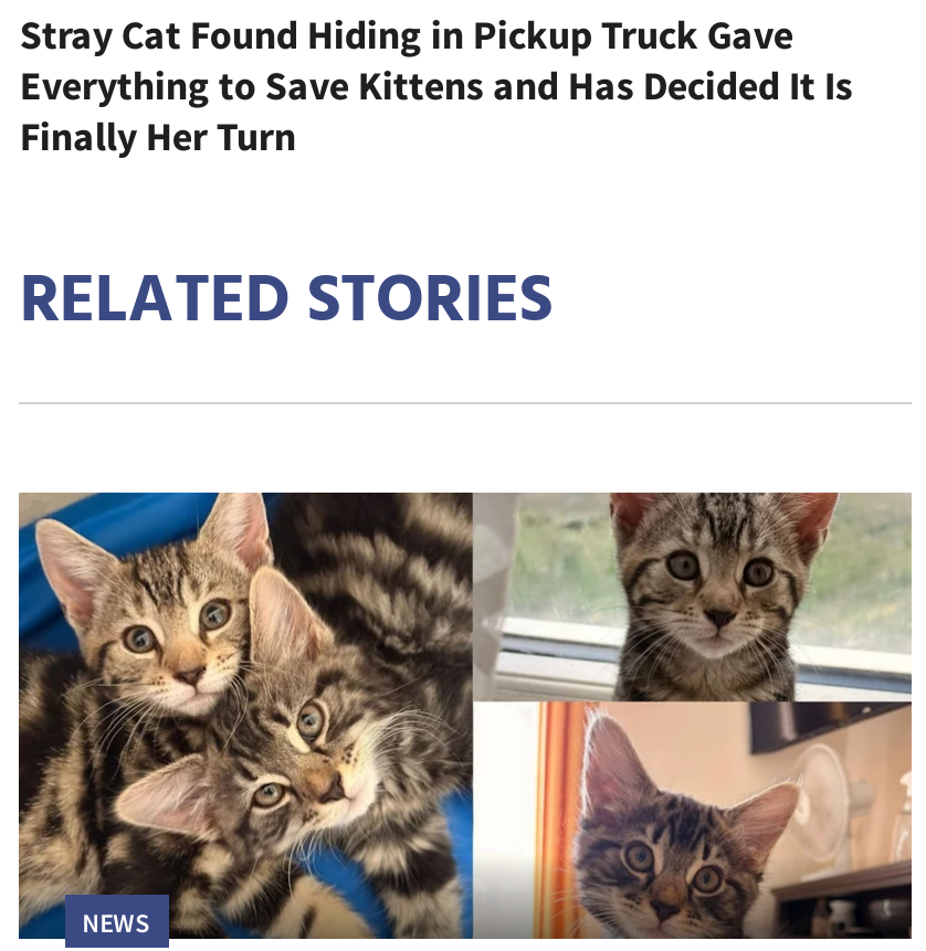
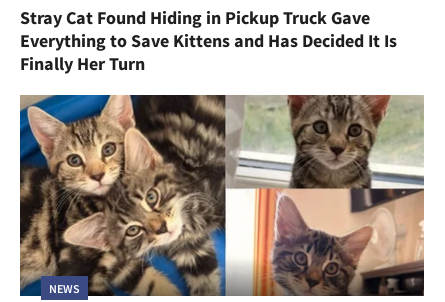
- RELATED STORIES
